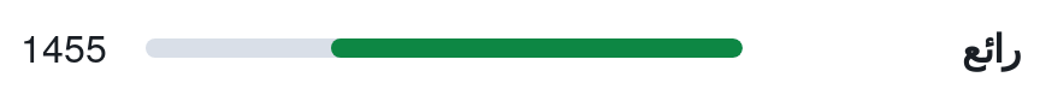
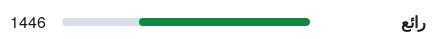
- 1455
+ 1446
